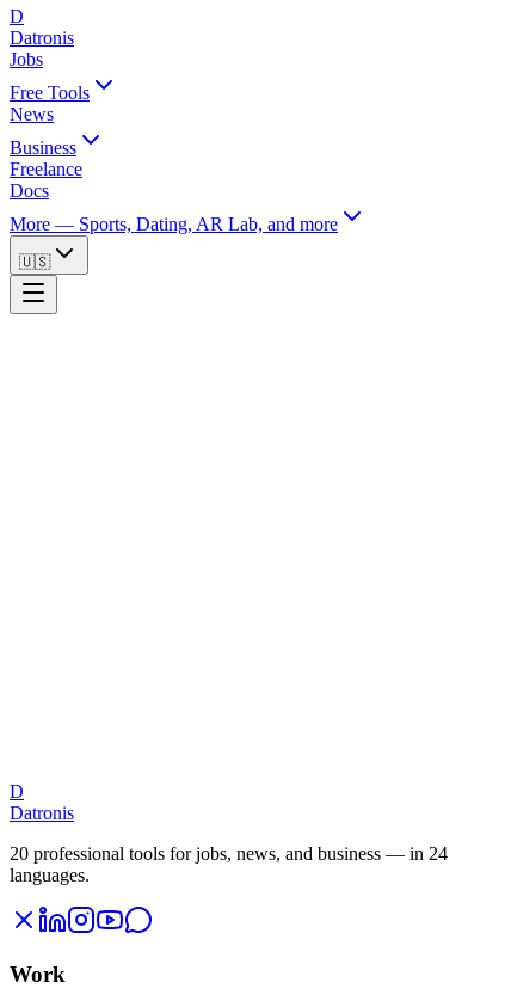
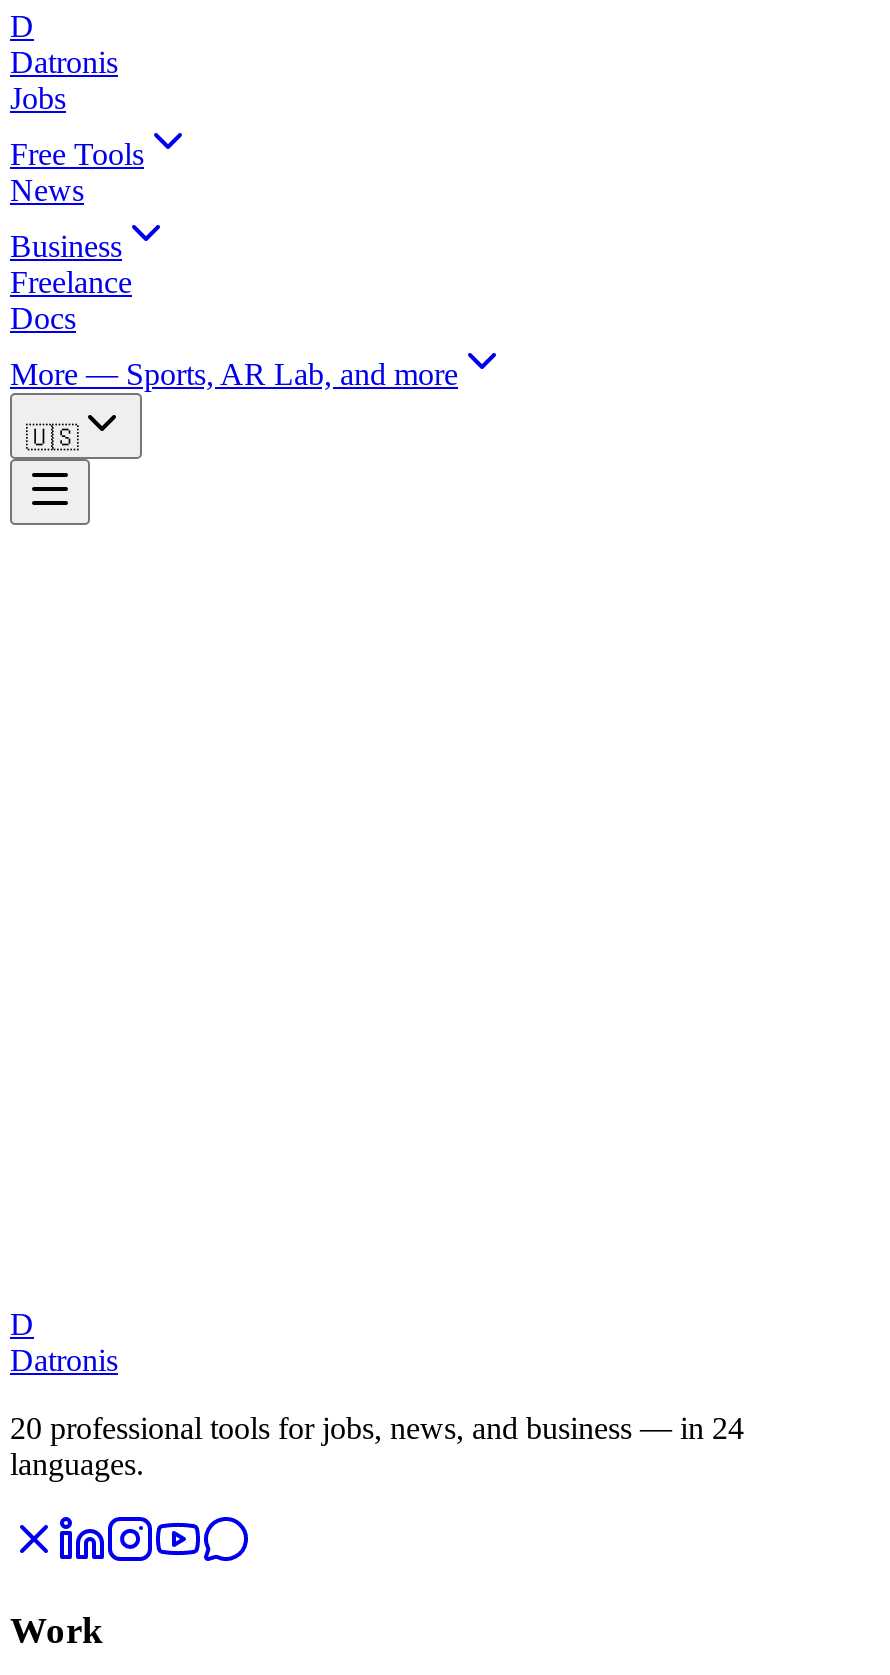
- More — Sports, Dating, AR Lab, and more
+ More — Sports, AR Lab, and more
